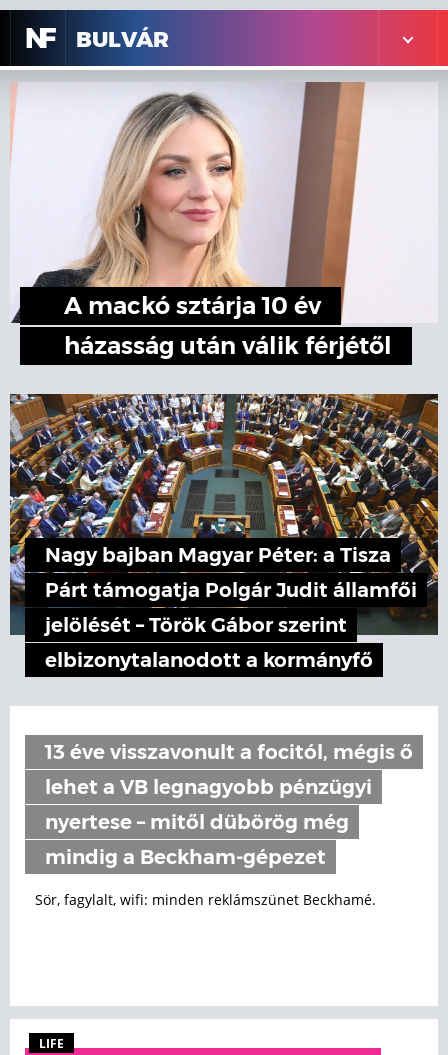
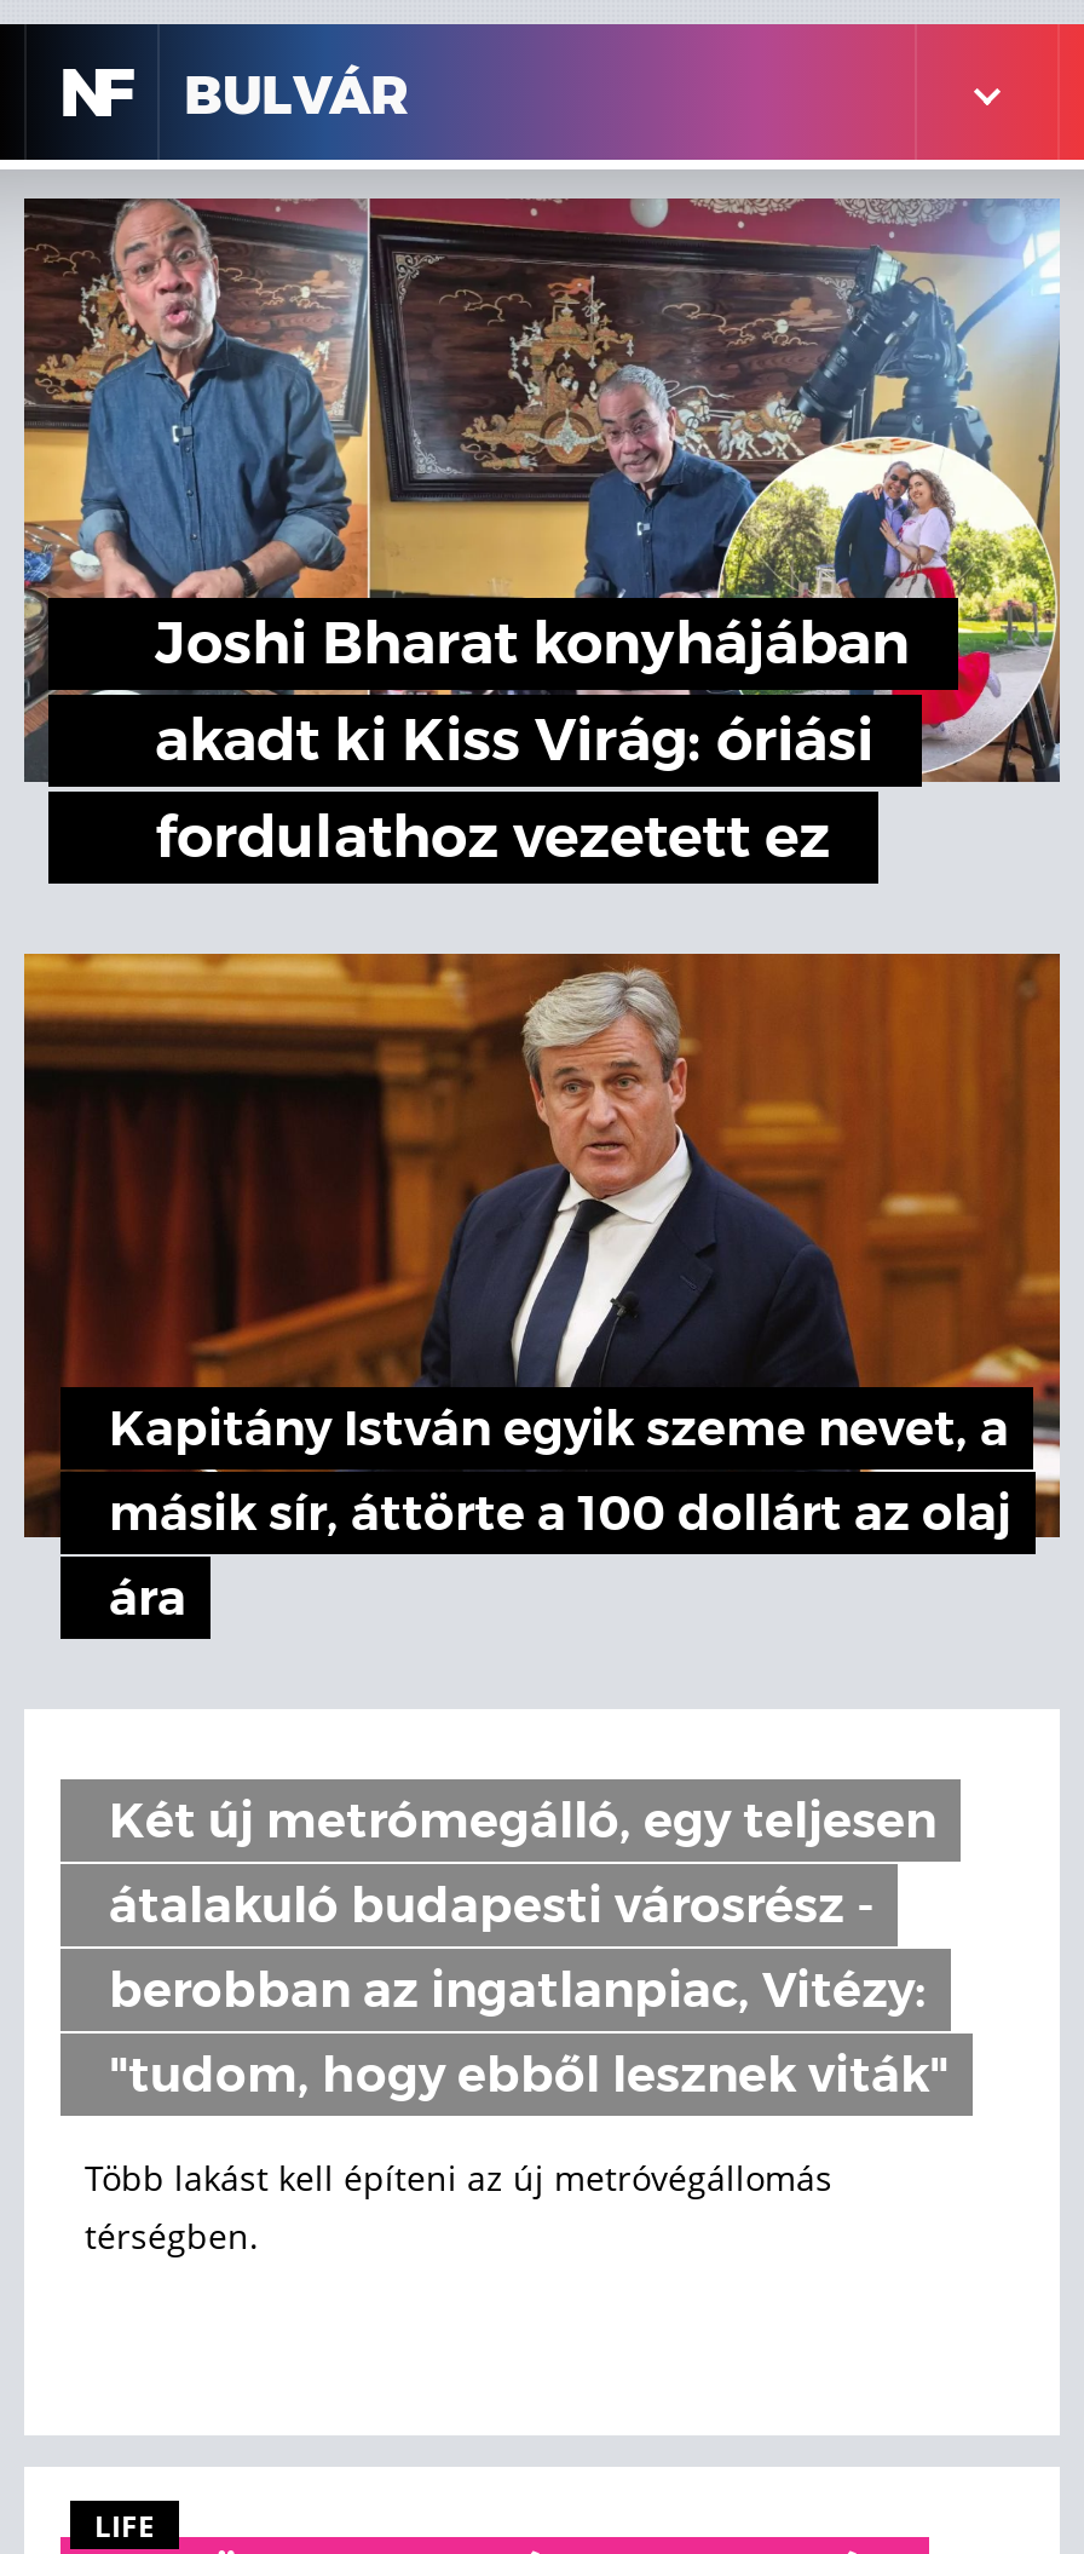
- [image]
- A mackó sztárja 10 év
+ [image]
+ Joshi Bharat konyhájában

- házasság után válik férjétől
+ akadt ki Kiss Virág: óriási

- [image]
- Párt támogatja Polgár Judit államfői
+ [image]
+ Kapitány István egyik szeme nevet, a

- Nagy bajban Magyar Péter: a Tisza
+ fordulathoz vezetett ez

- jelölését – Török Gábor szerint
+ másik sír, áttörte a 100 dollárt az olaj

- elbizonytalanodott a kormányfő
+ ára

- 13 éve visszavonult a focitól, mégis ő
+ Két új metrómegálló, egy teljesen

- lehet a VB legnagyobb pénzügyi
+ átalakuló budapesti városrész -

- nyertese – mitől dübörög még
+ berobban az ingatlanpiac, Vitézy:

- mindig a Beckham-gépezet
+ "tudom, hogy ebből lesznek viták"

- Sör, fagylalt, wifi: minden reklámszünet Beckhamé.
+ Több lakást kell építeni az új metróvégállomás
+ térségben.
